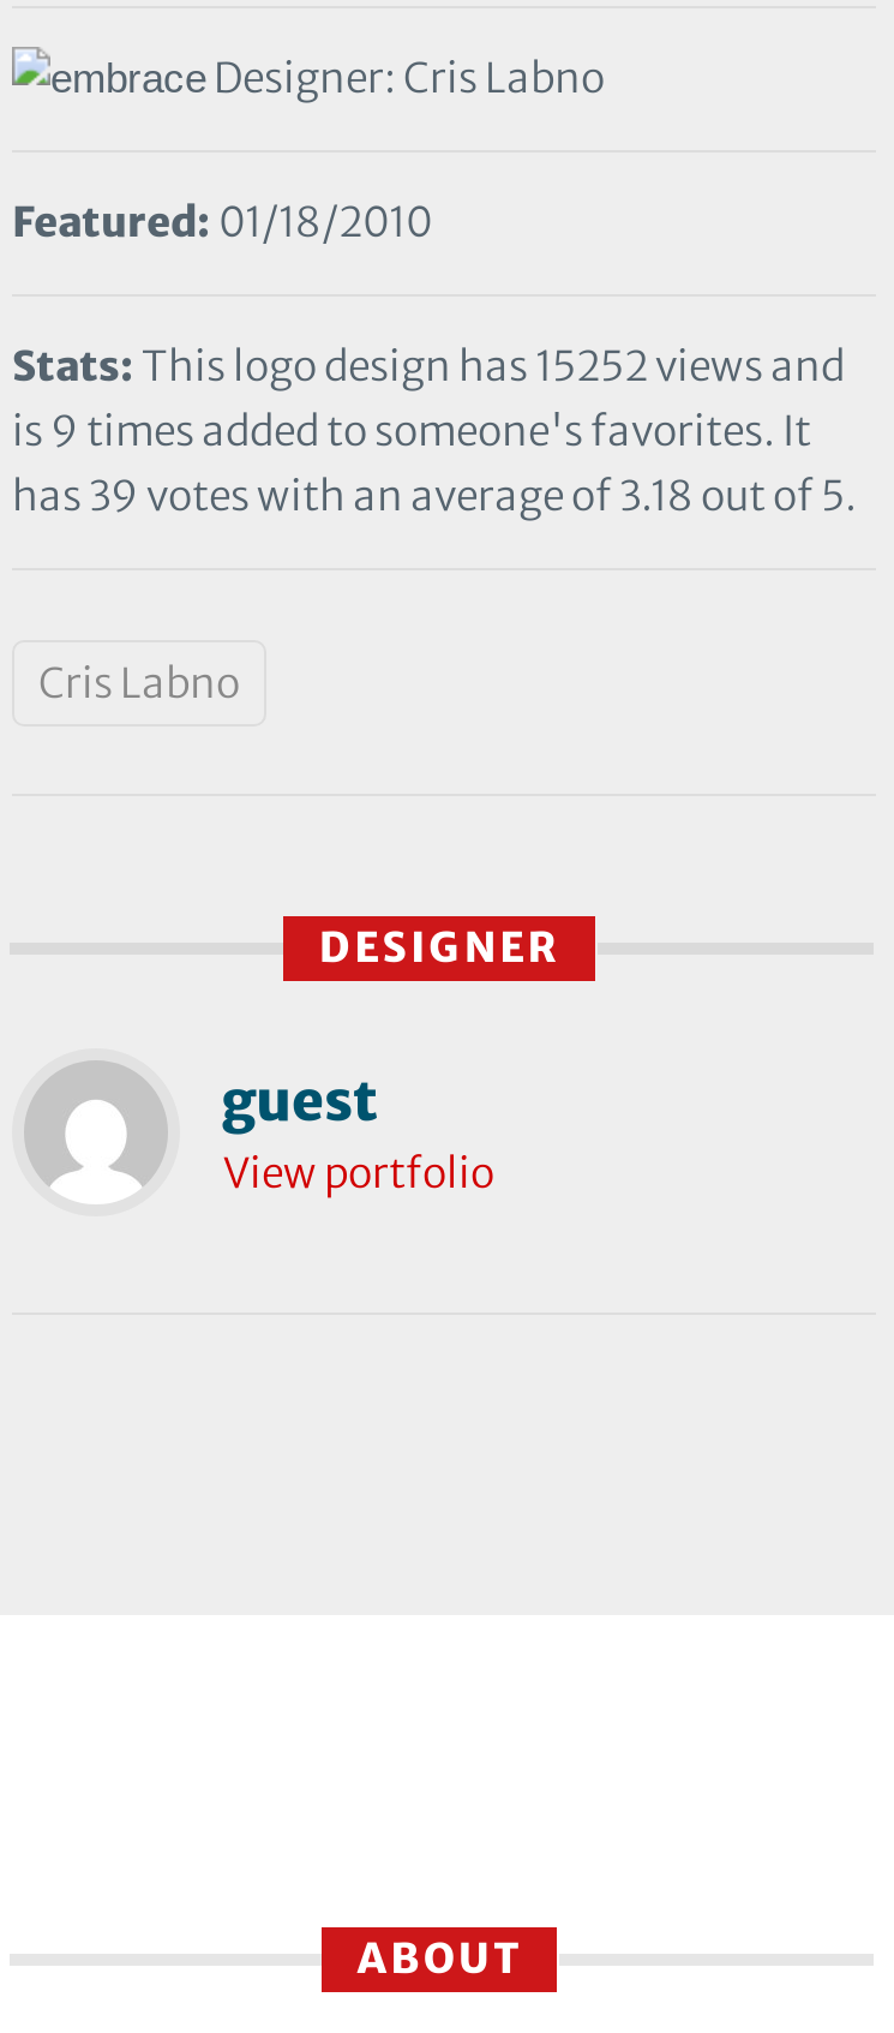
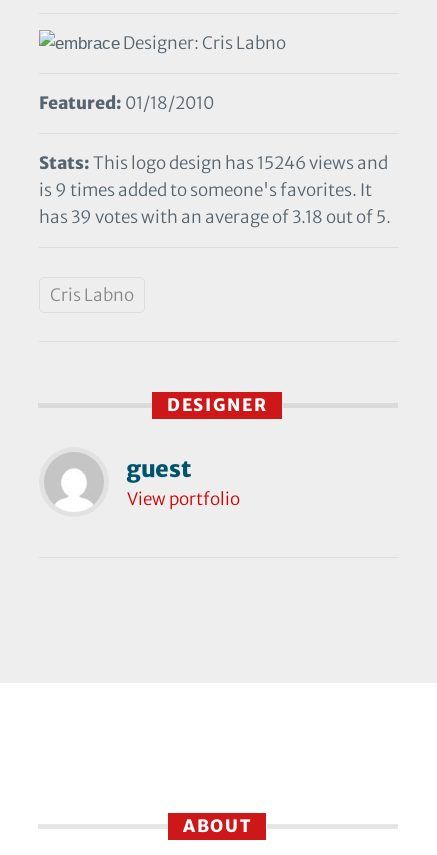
- Stats: This logo design has 15252 views and
+ Stats: This logo design has 15246 views and
